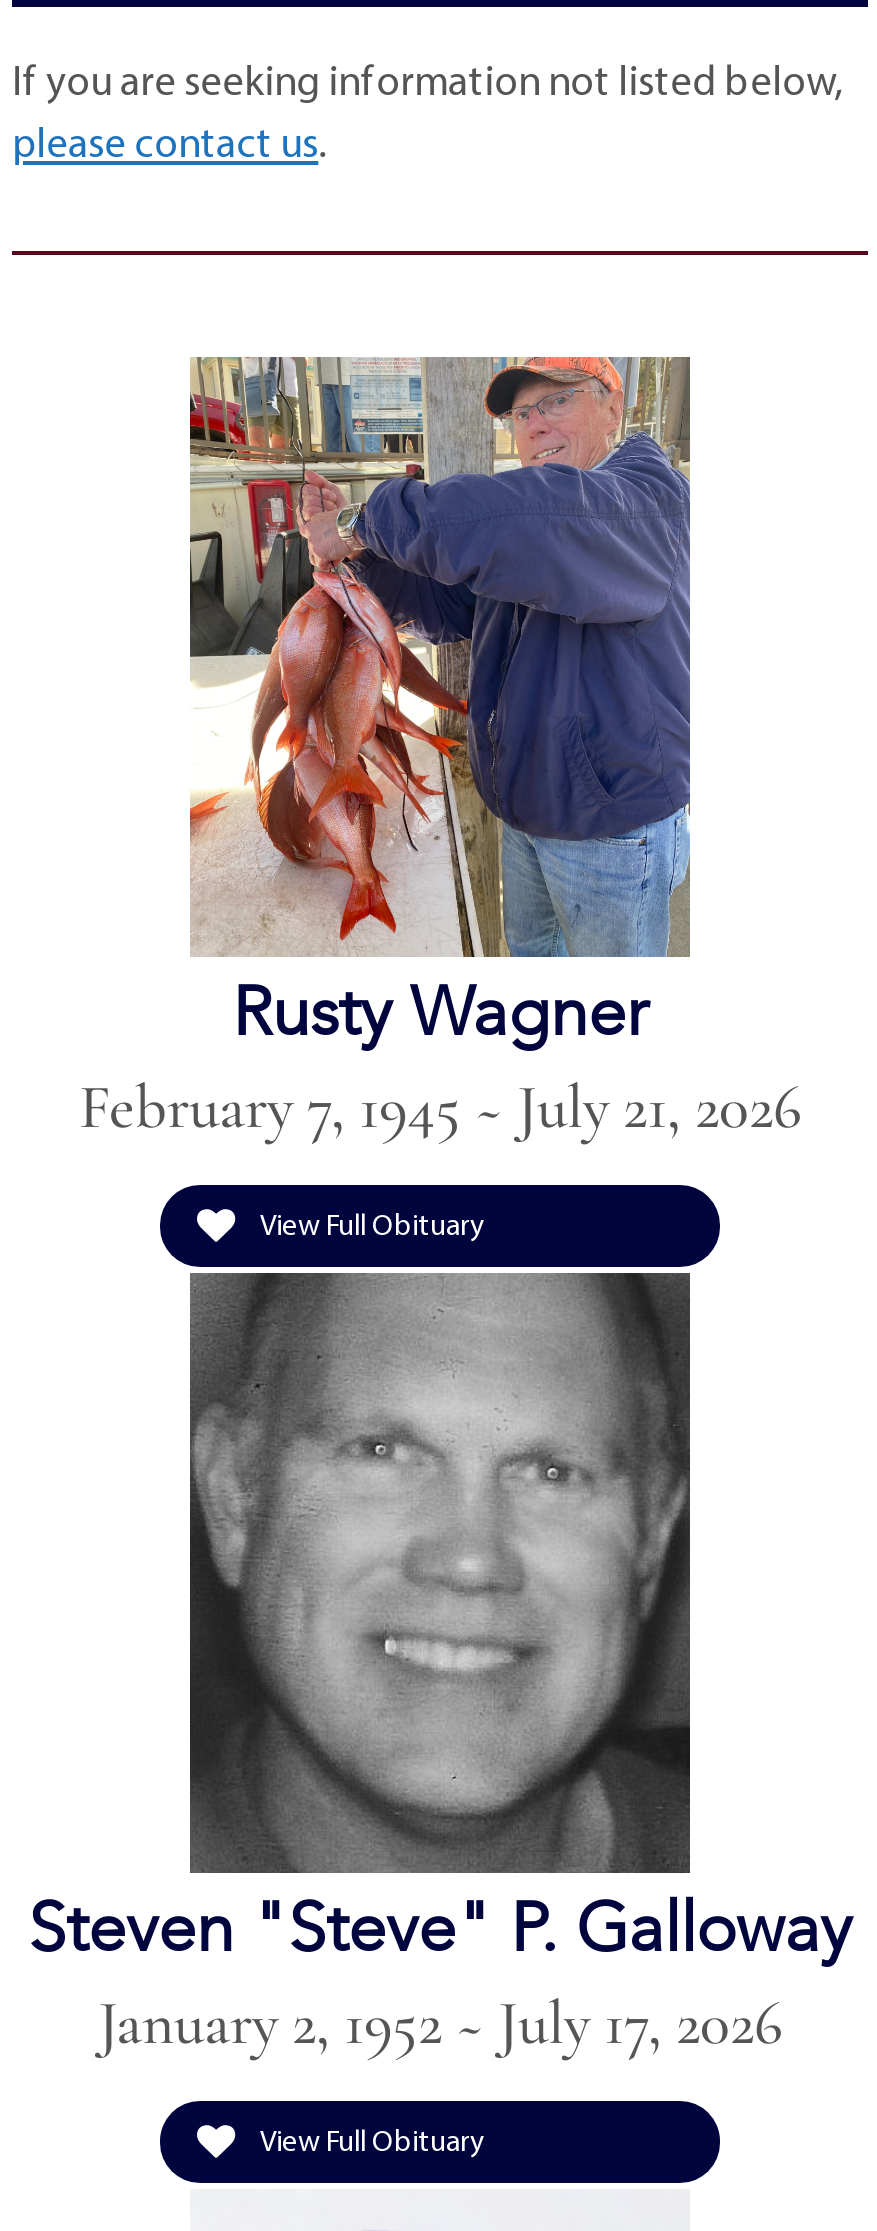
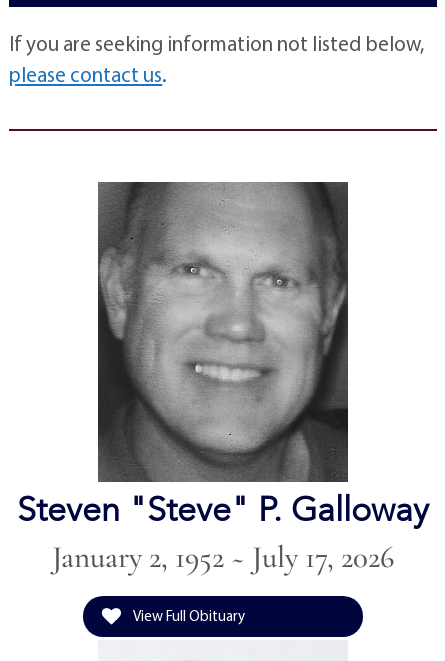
- [image]
- Rusty Wagner
- February 7, 1945 ~ July 21, 2026
- View Full Obituary
